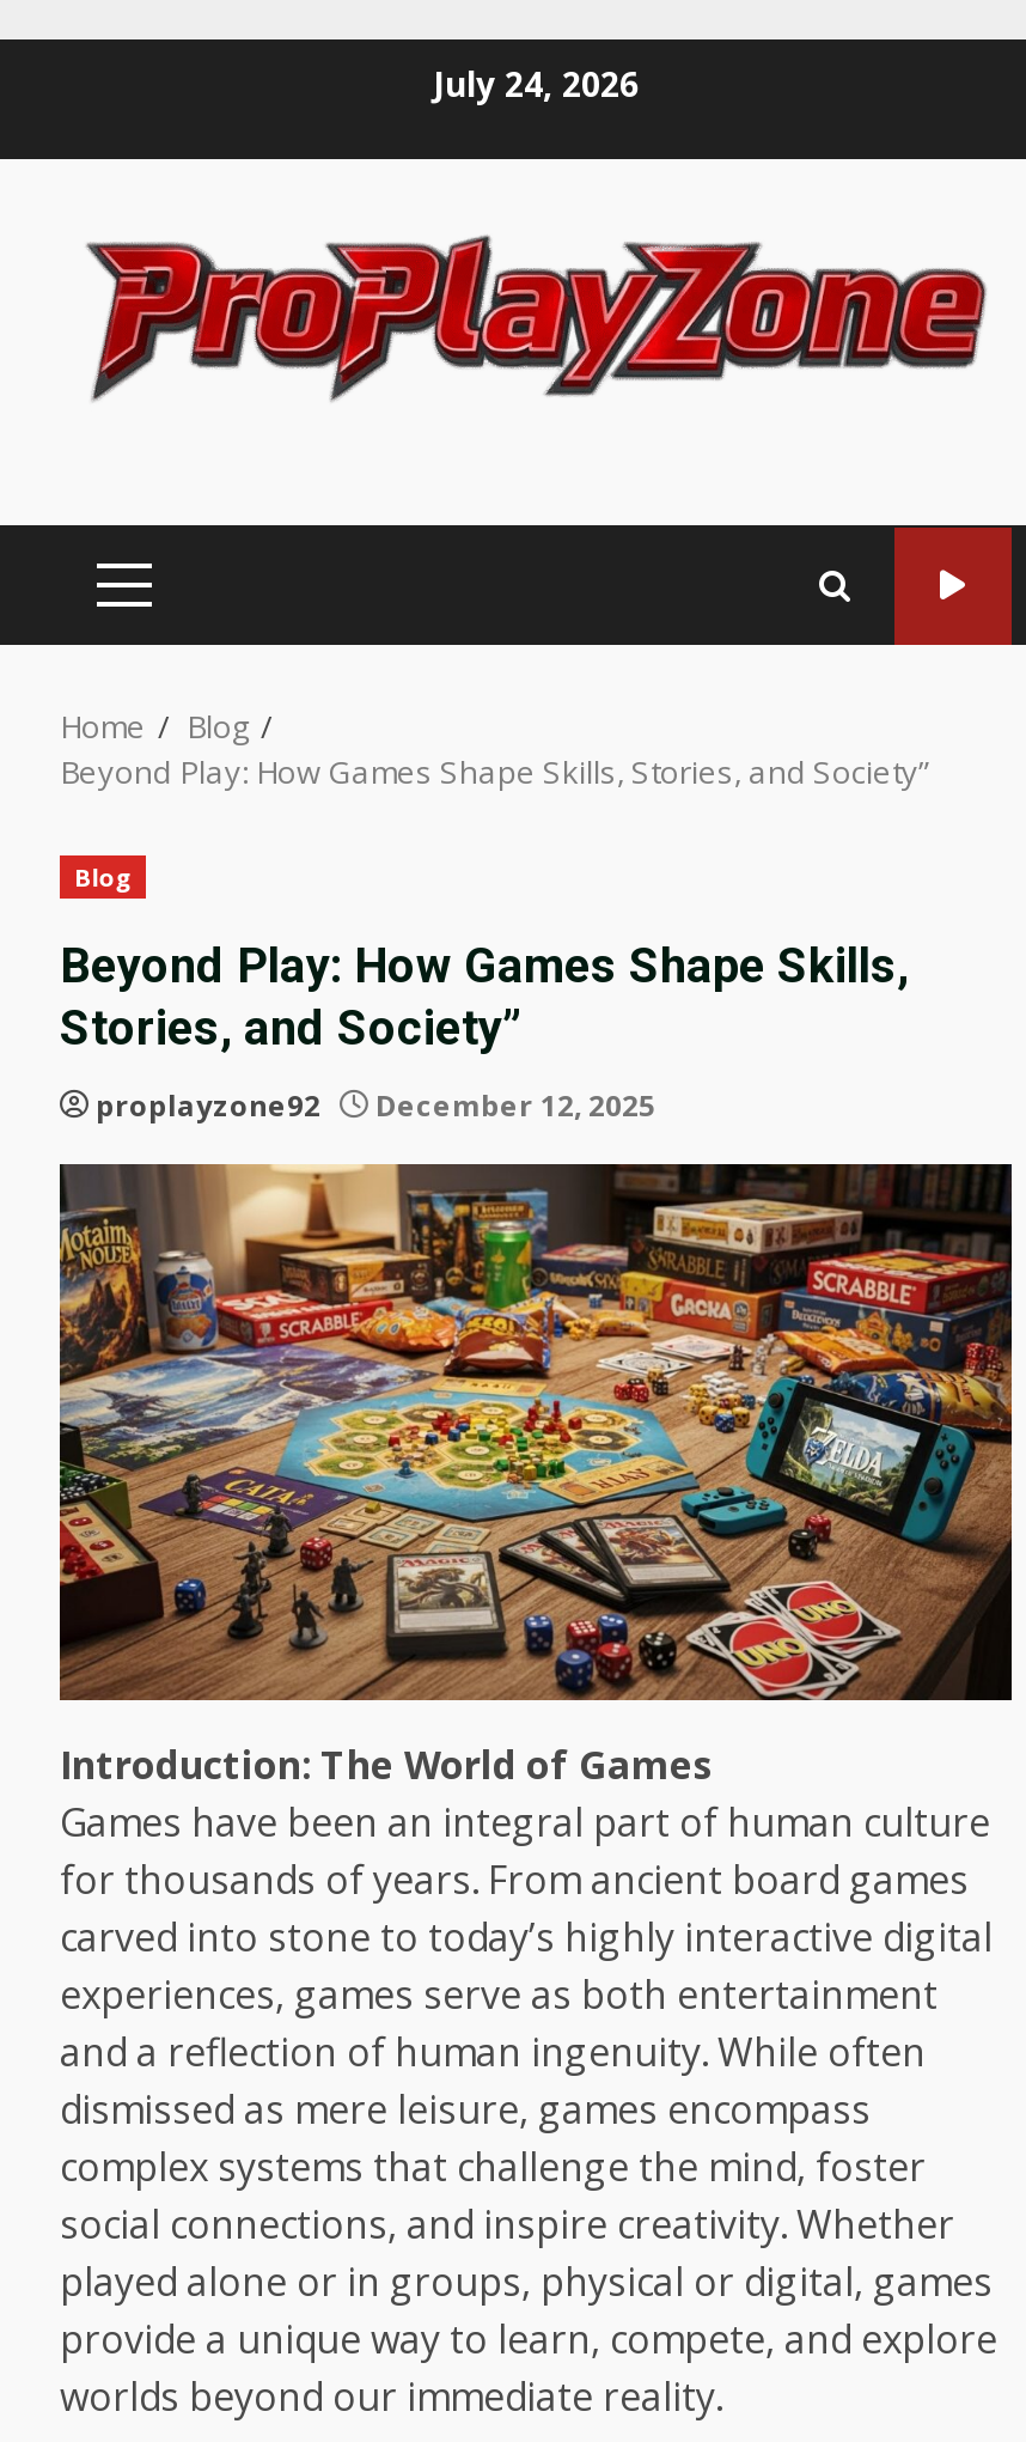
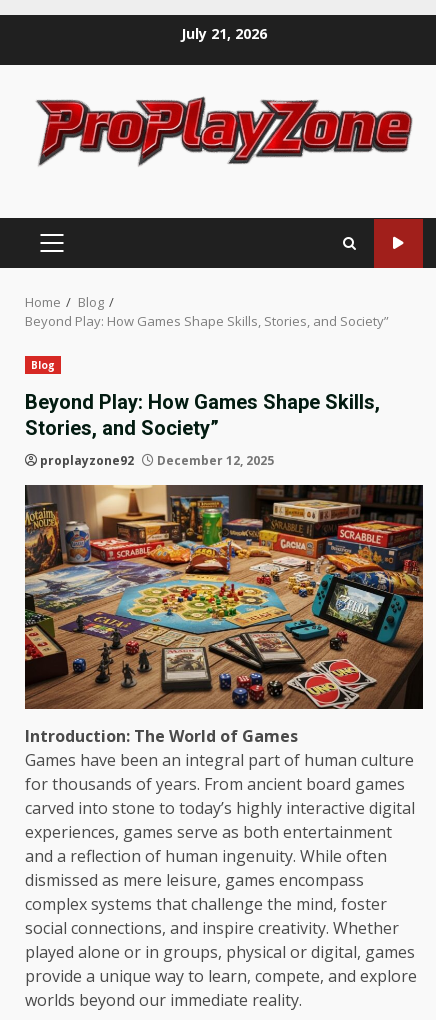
- July 24, 2026
+ July 21, 2026
